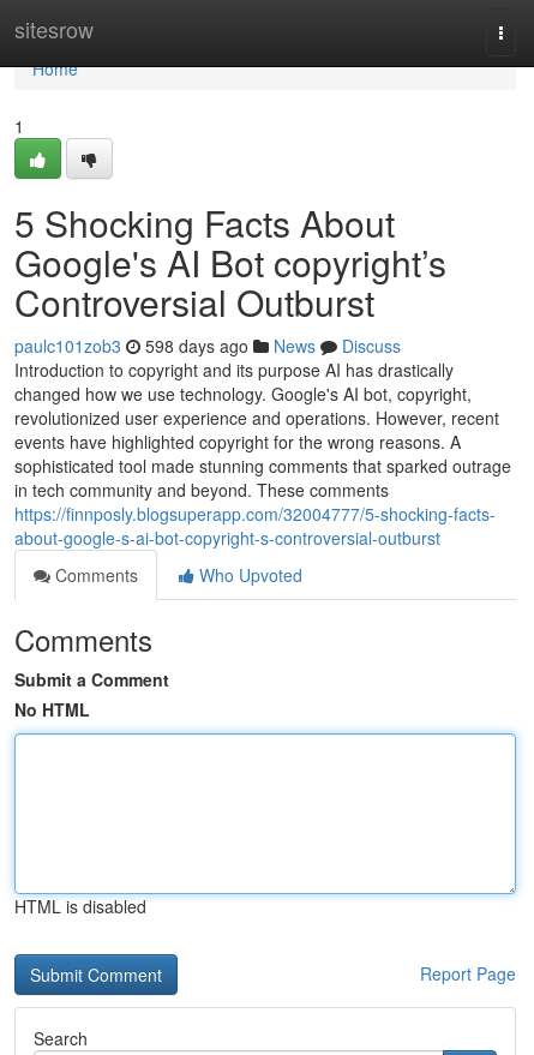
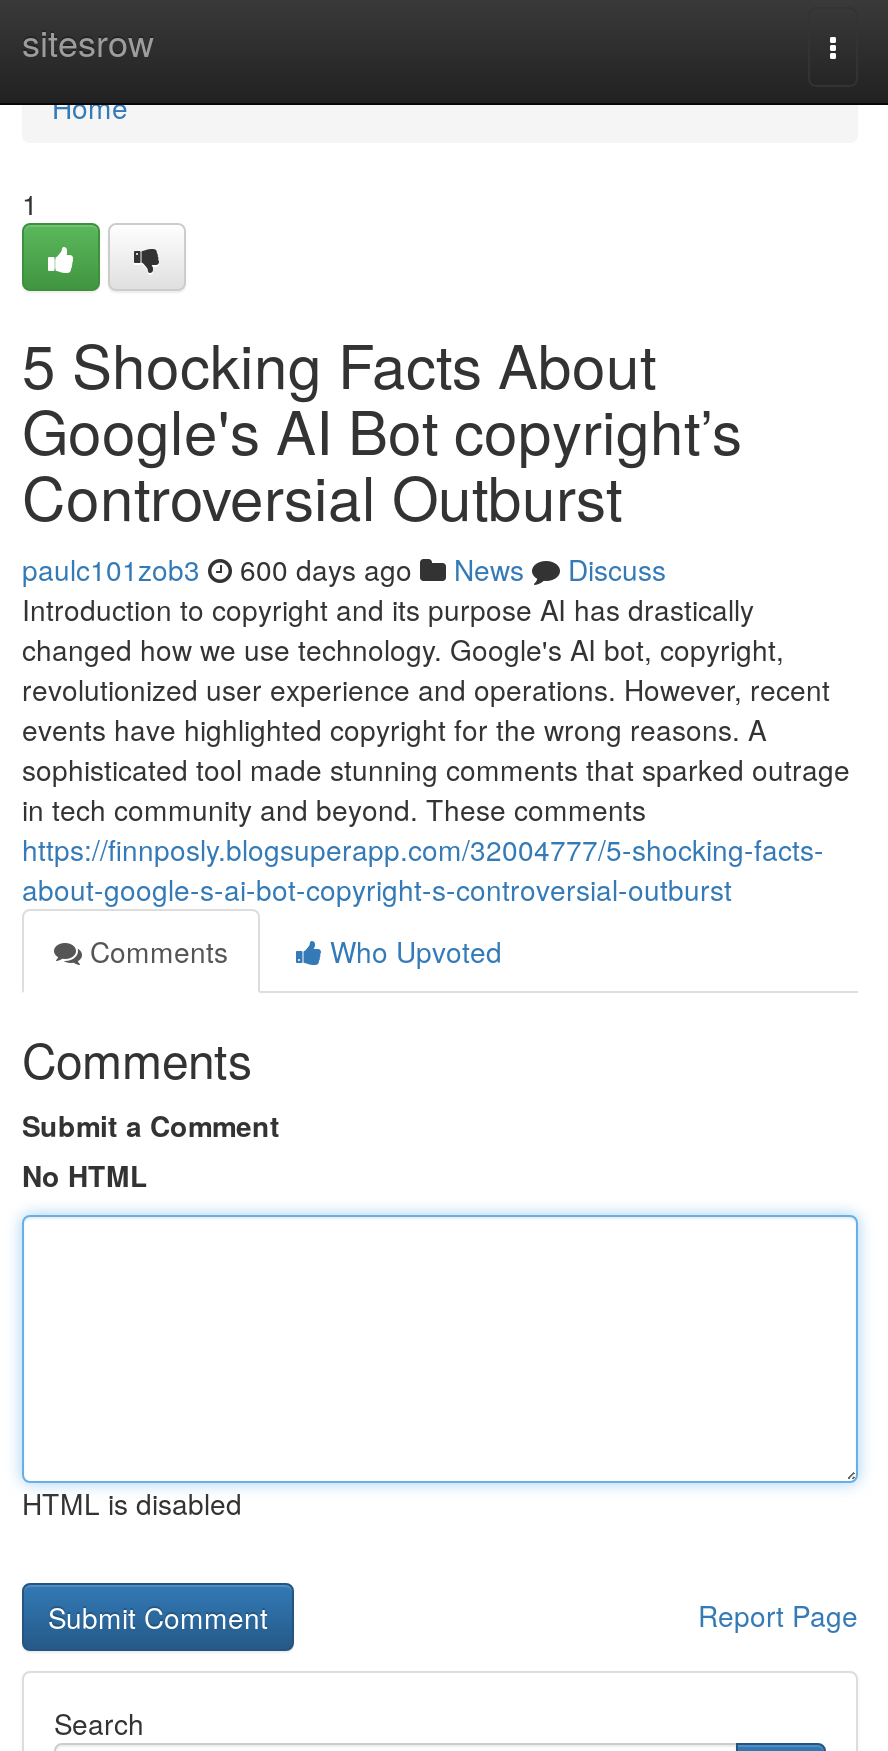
- paulc101zob3 598 days ago News Discuss
+ paulc101zob3 600 days ago News Discuss
